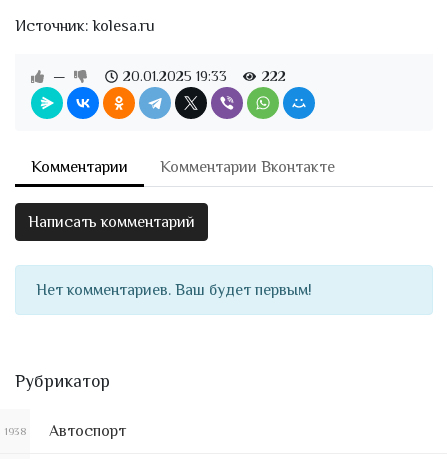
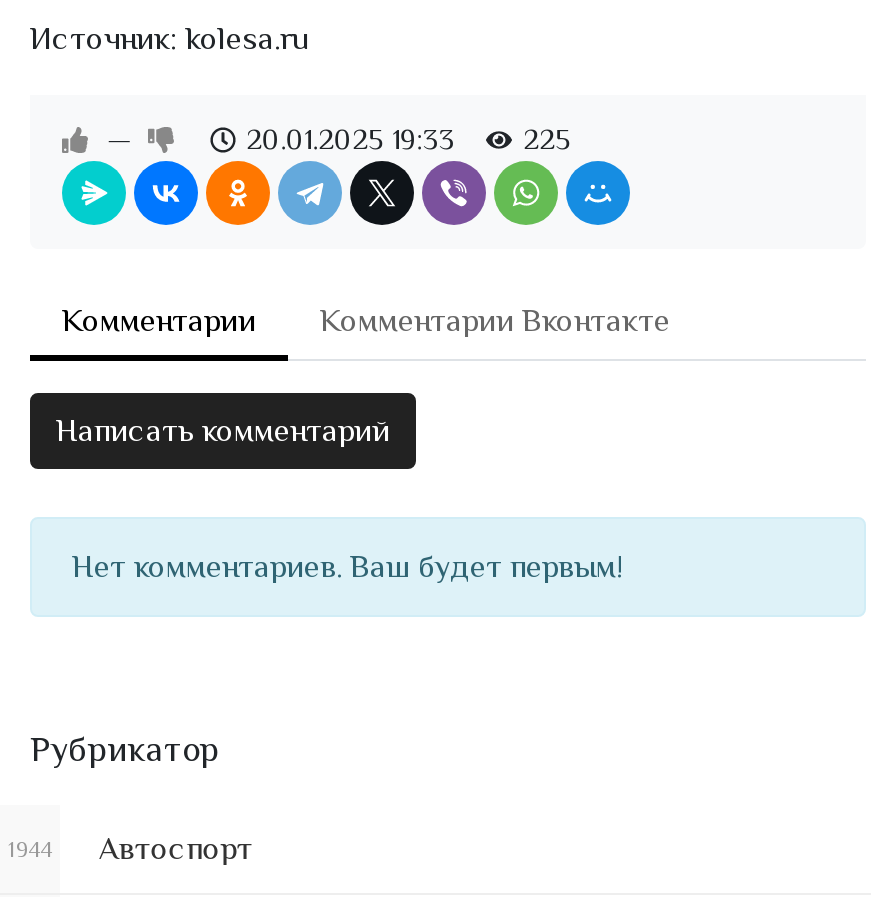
- 20.01.2025 19:33 222
+ 20.01.2025 19:33 225

- 1938 Автоспорт
+ 1944 Автоспорт
